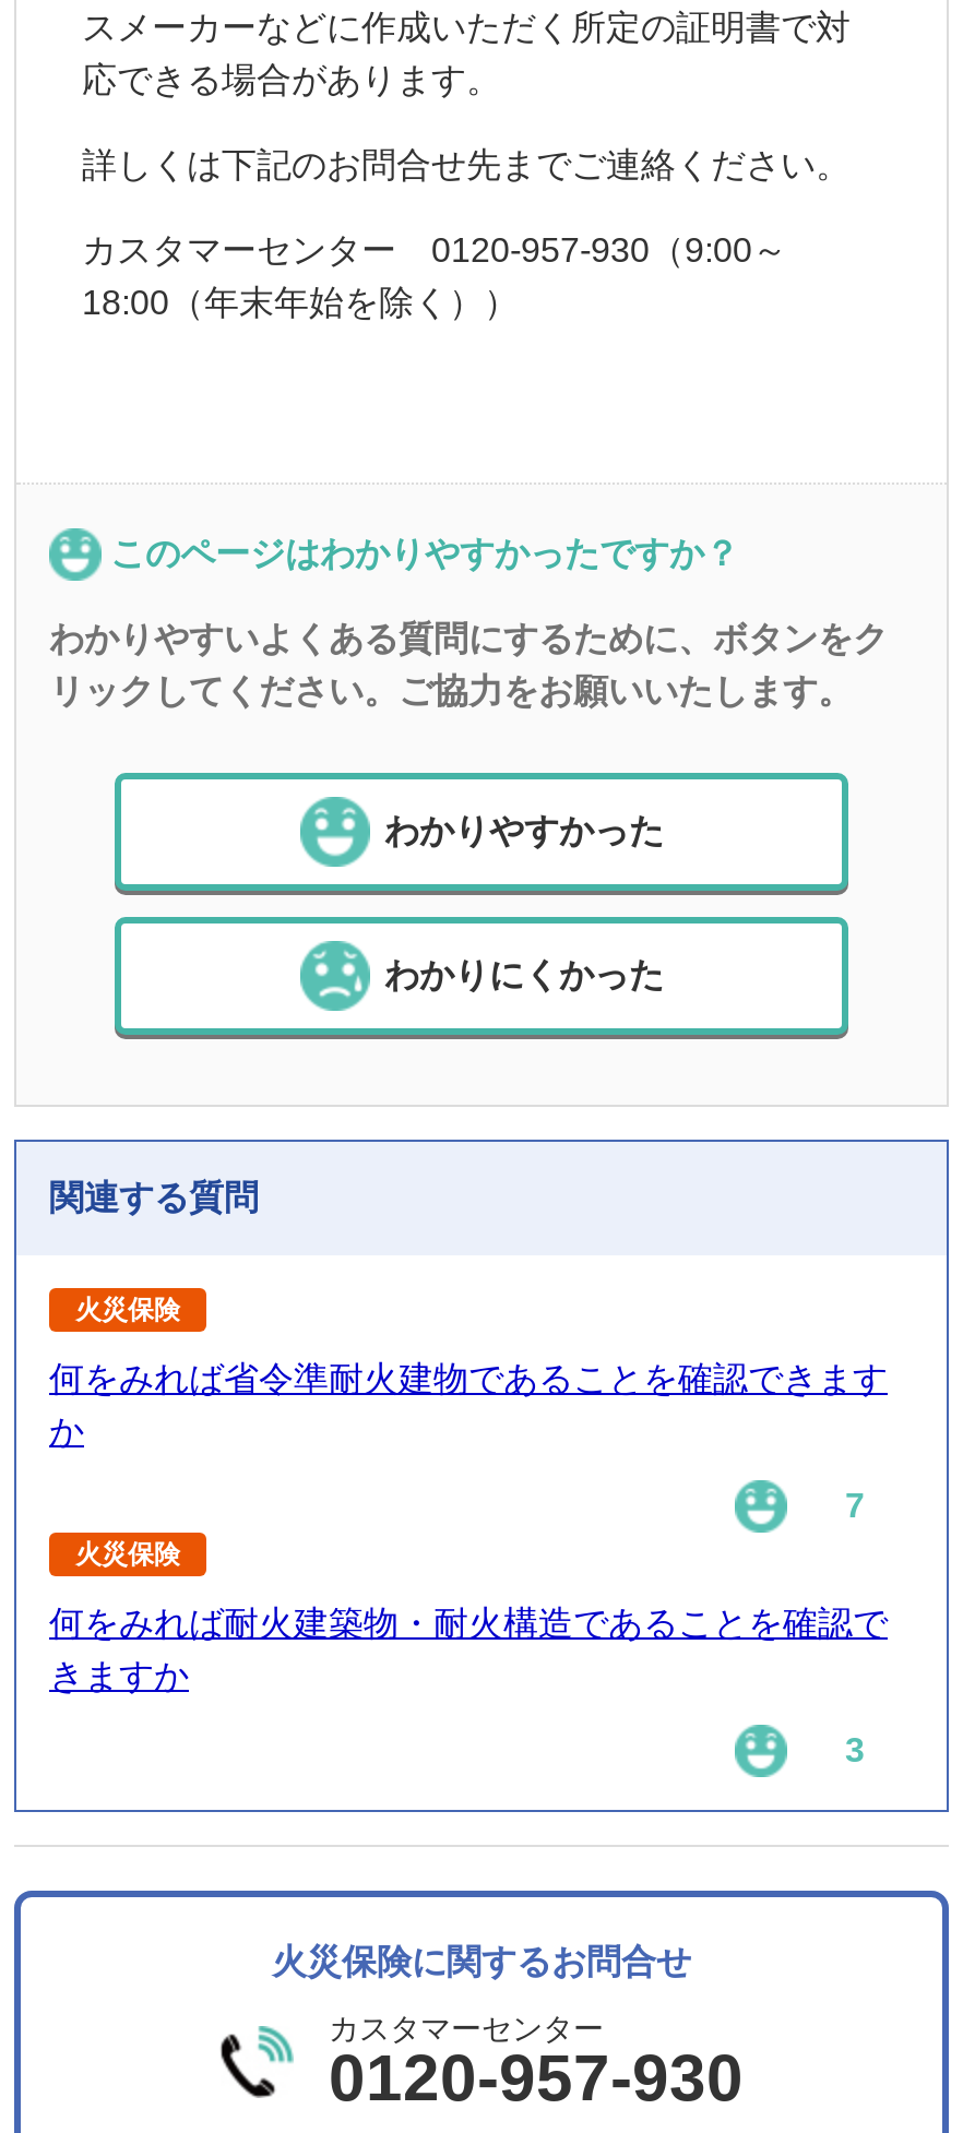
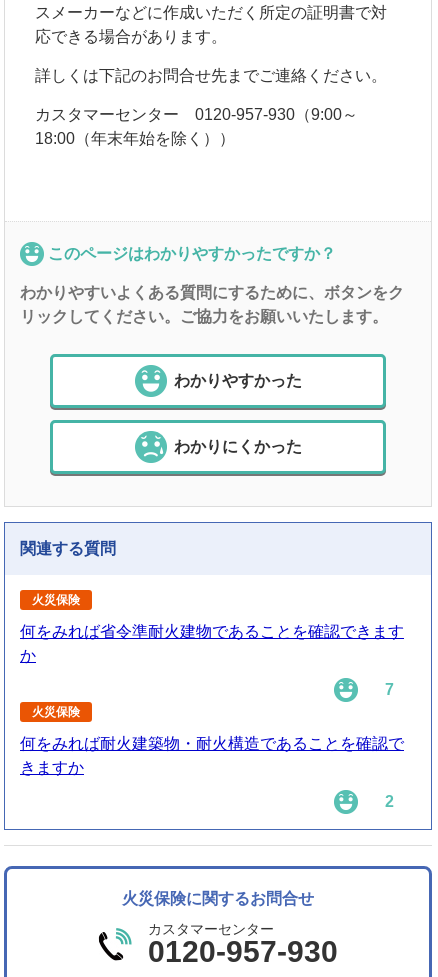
- 3
+ 2
